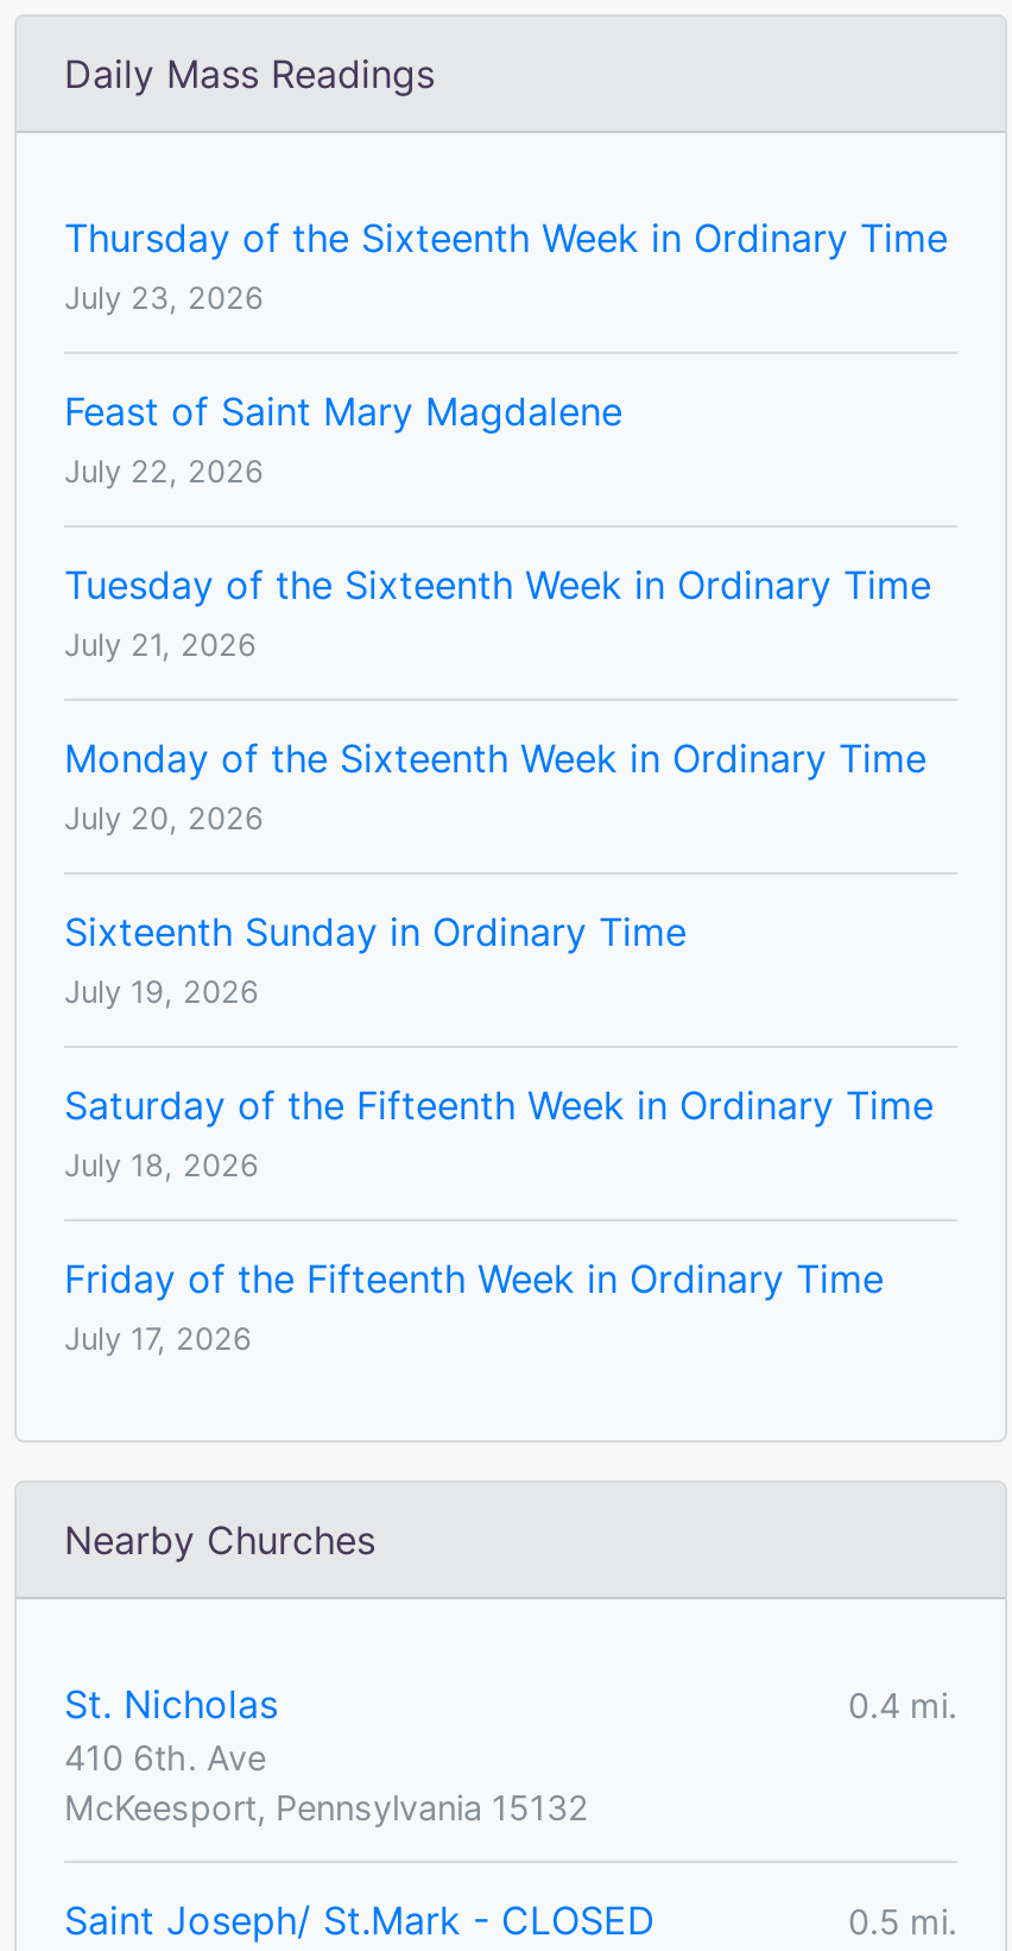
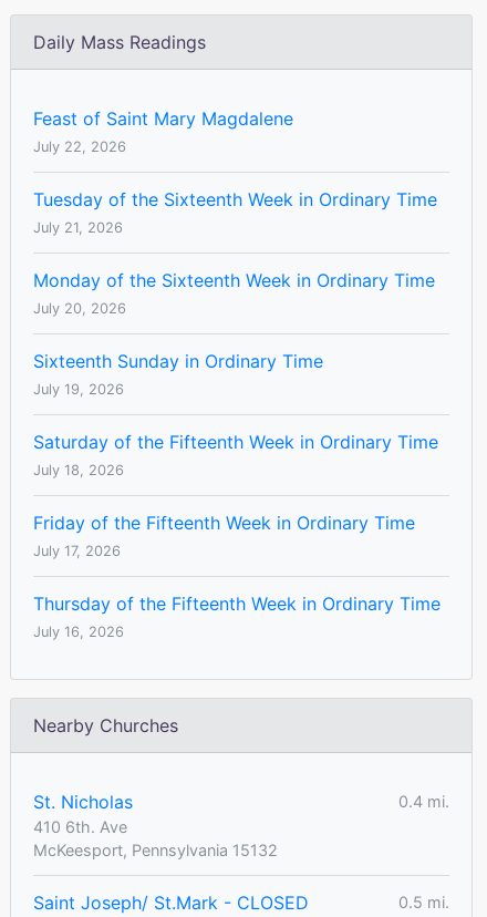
- Thursday of the Sixteenth Week in Ordinary Time
- July 23, 2026

moved up: Feast of Saint Mary Magdalene | July 22, 2026 | Tuesday of the Sixteenth Week in Ordinary Time | ... | Friday of the Fifteenth Week in Ordinary Time | July 17, 2026

+ Thursday of the Fifteenth Week in Ordinary Time
+ July 16, 2026
